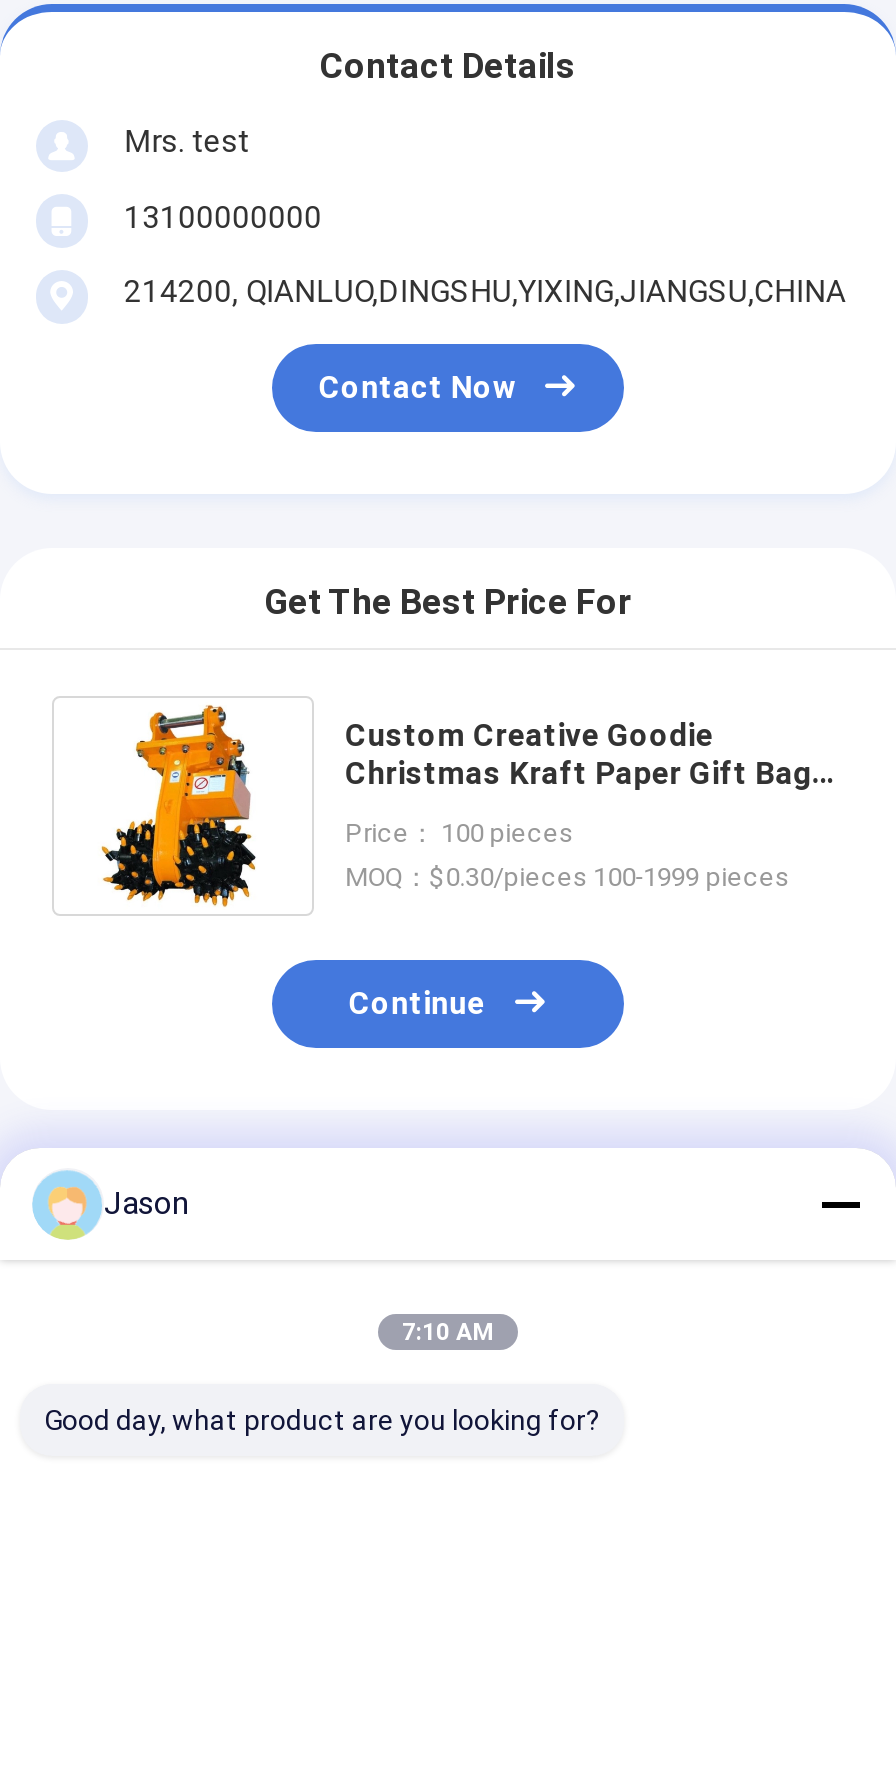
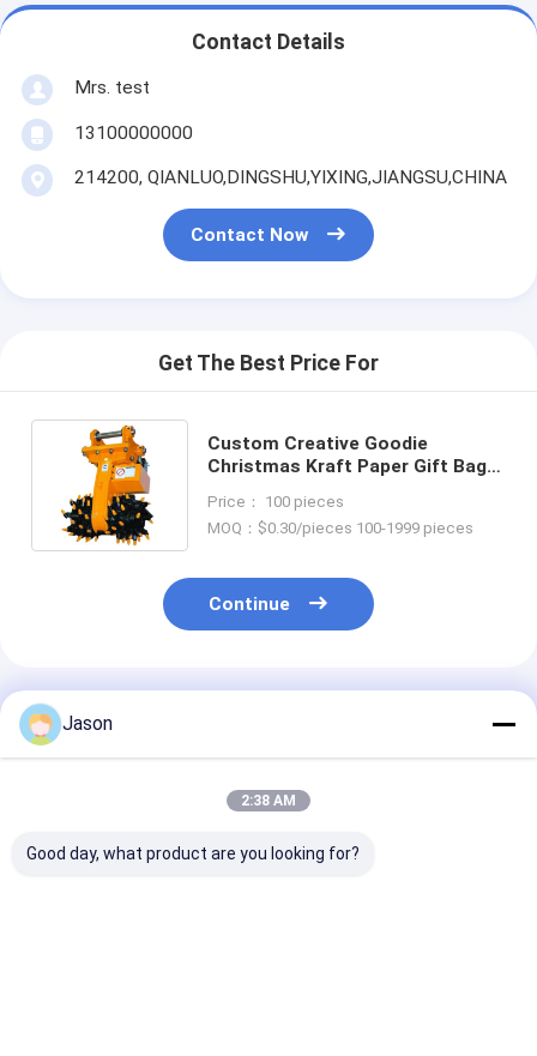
- 7:10 AM
+ 2:38 AM
